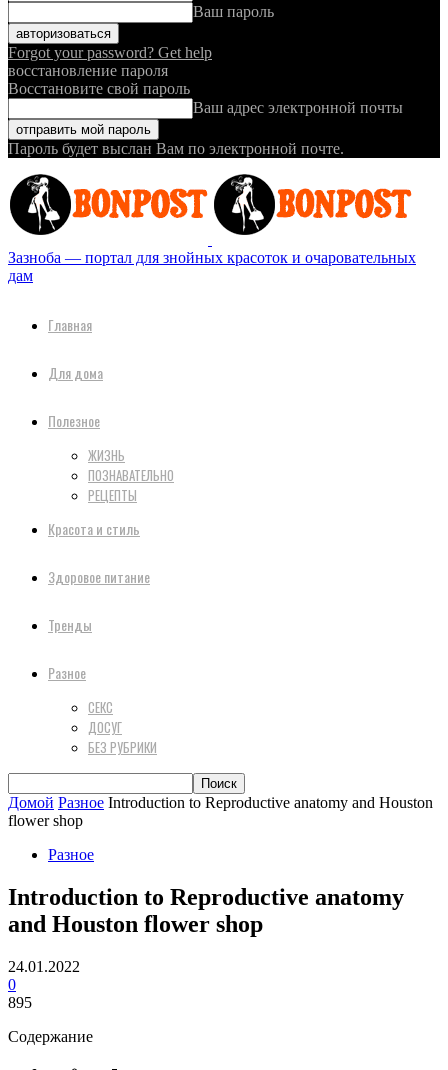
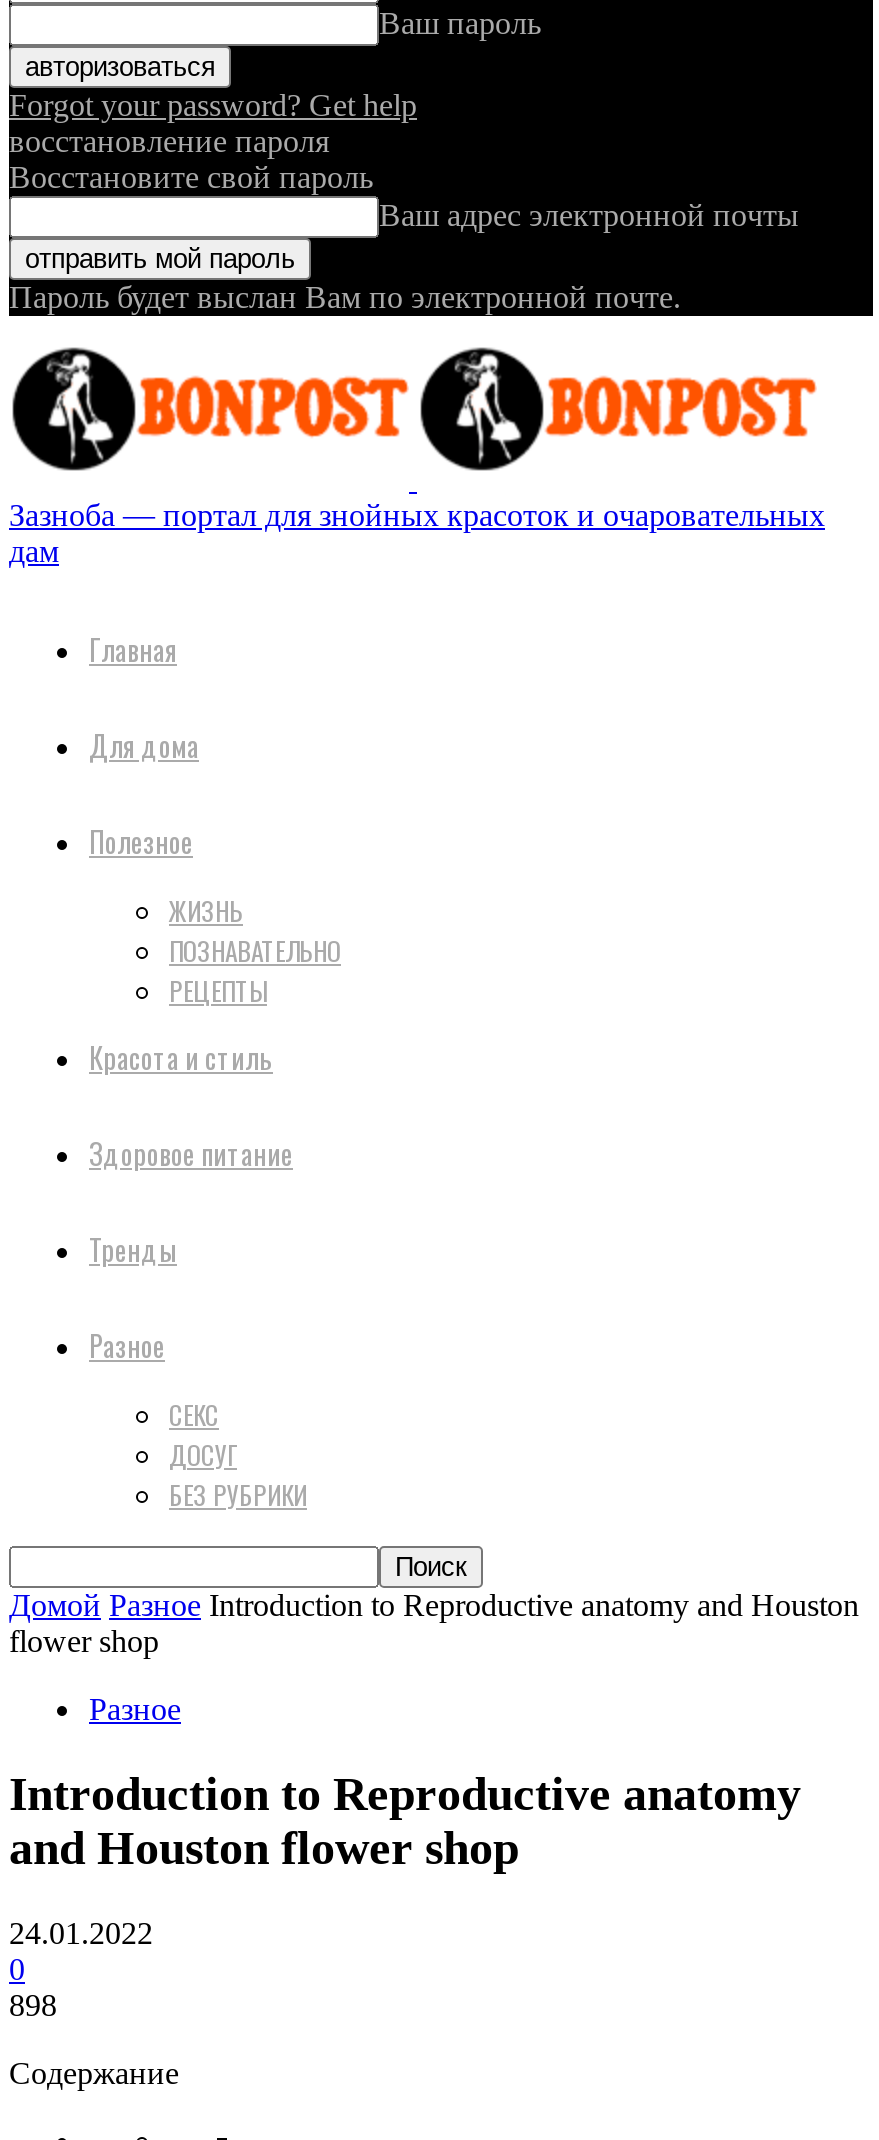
- 895
+ 898
